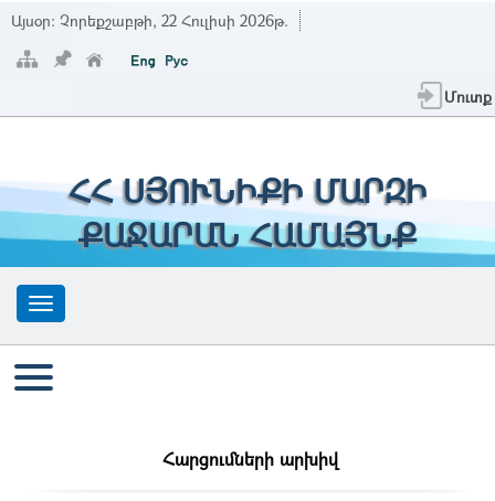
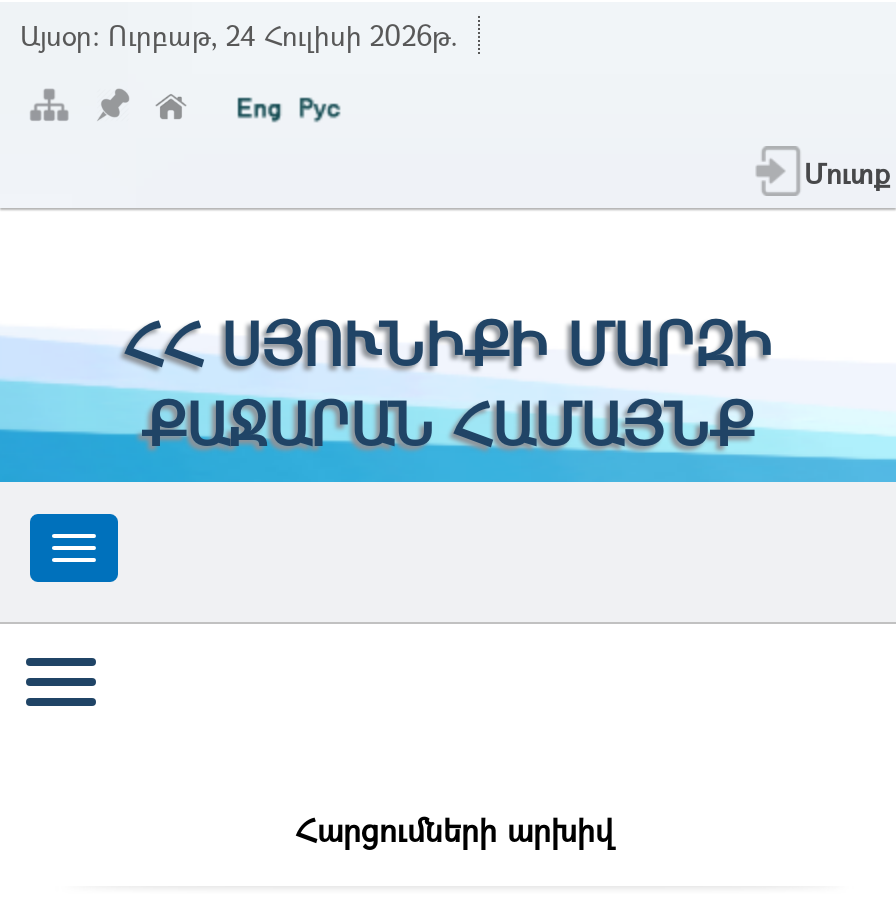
- Այսօր: Չորեքշաբթի, 22 Հուլիսի 2026թ.
+ Այսօր: Ուրբաթ, 24 Հուլիսի 2026թ.
